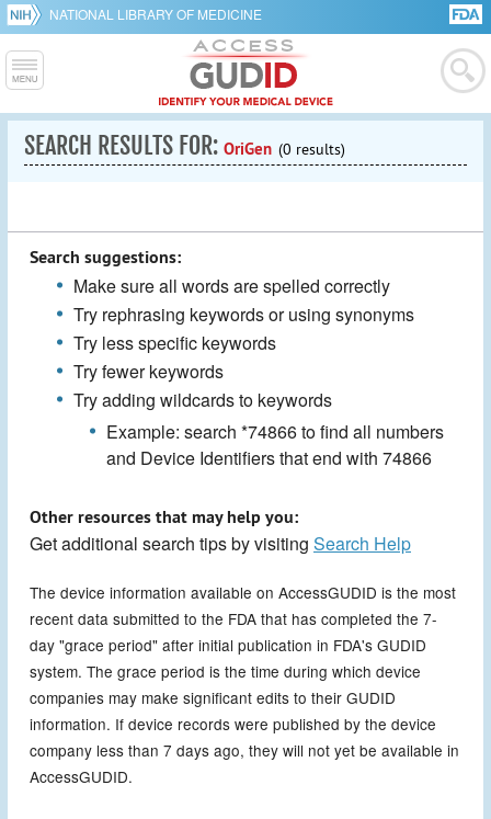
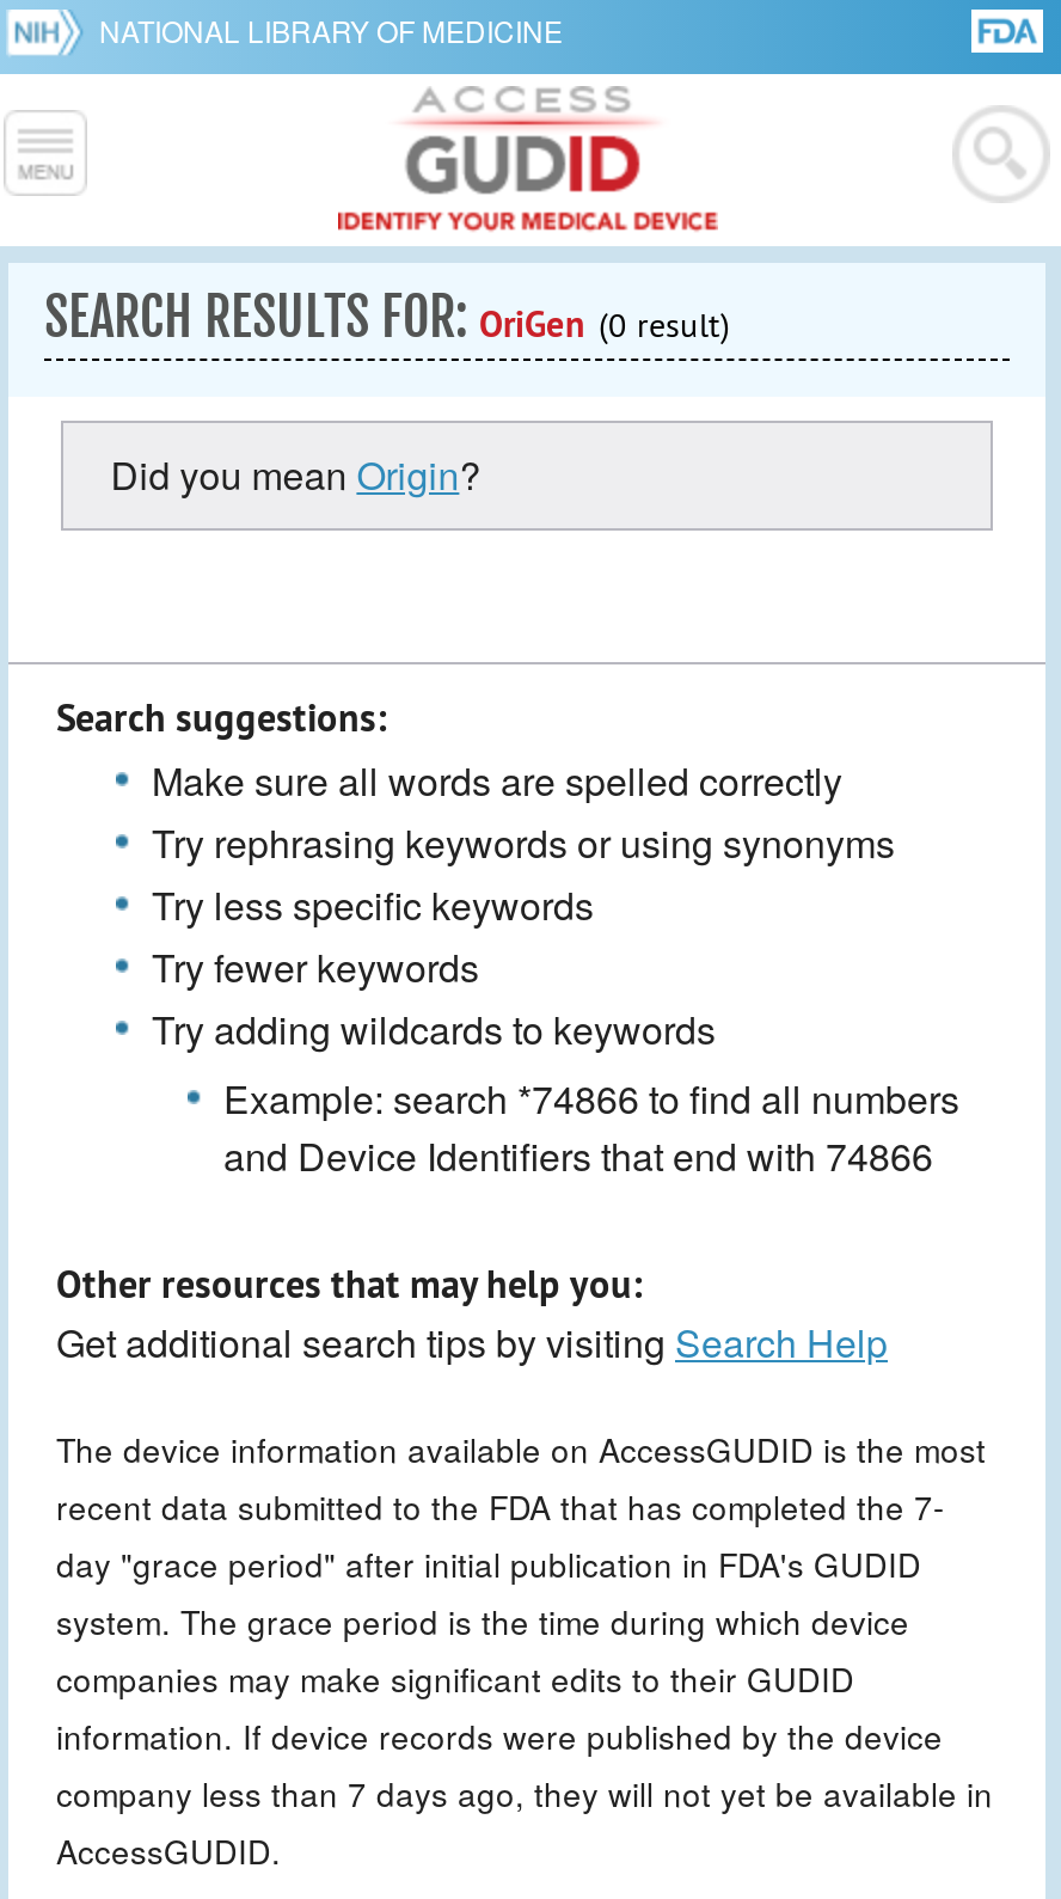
- SEARCH RESULTS FOR: OriGen (0 results)
+ SEARCH RESULTS FOR: OriGen (0 result)
+ Did you mean Origin?
